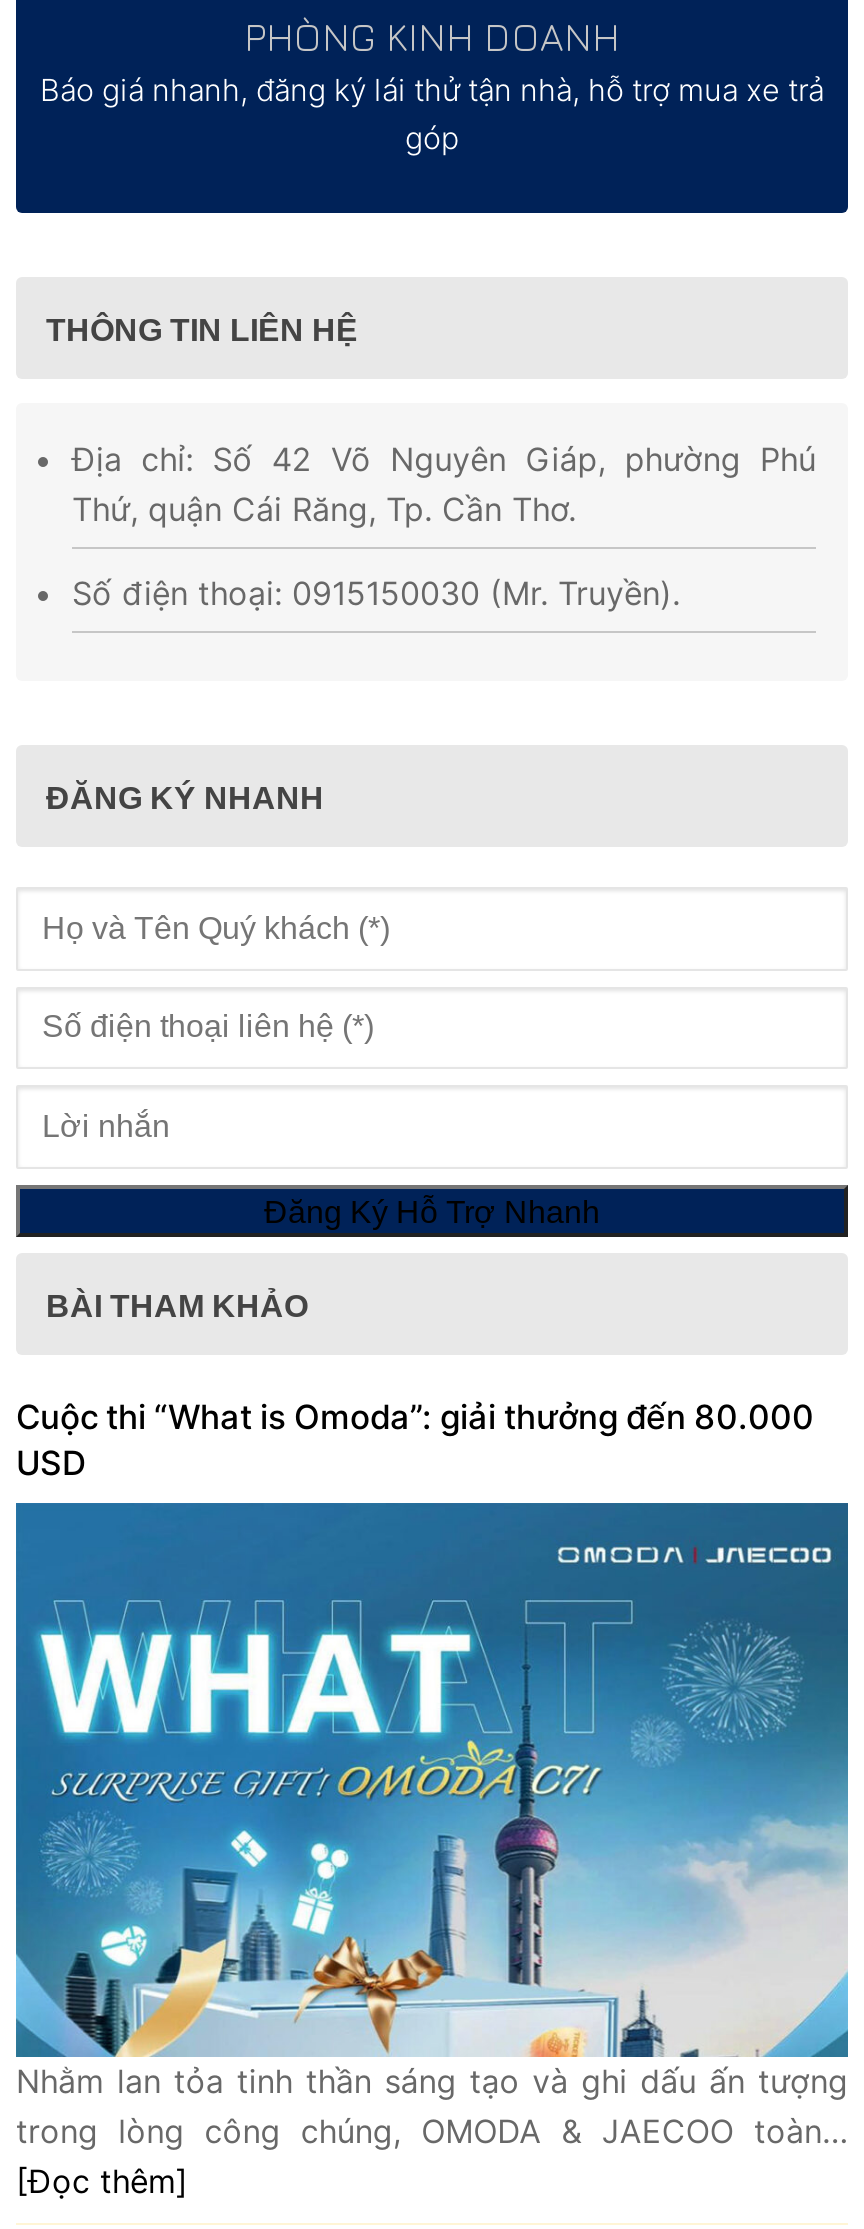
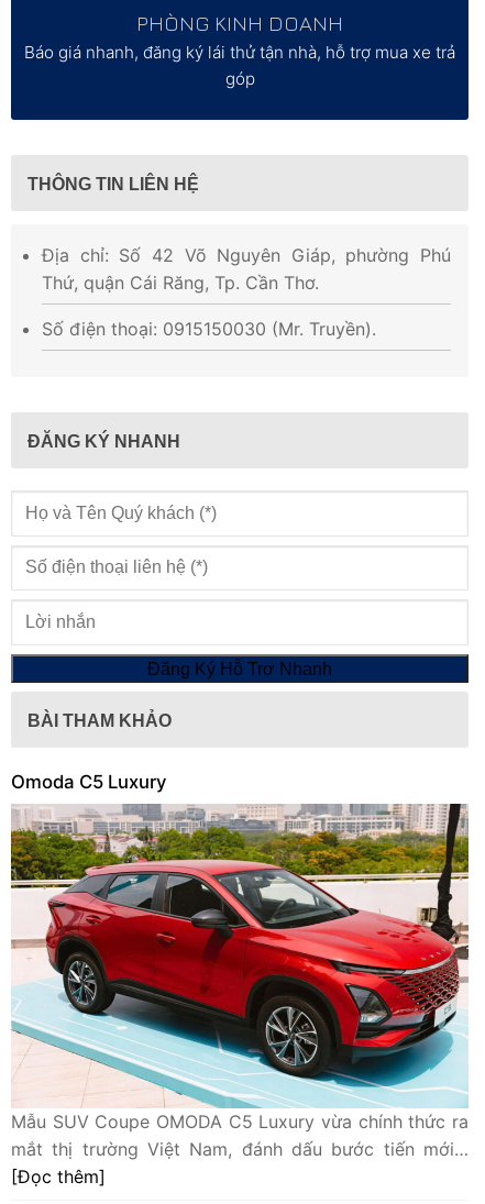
- Cuộc thi “What is Omoda”: giải thưởng đến 80.000
- USD
+ Omoda C5 Luxury

- [image]
- Nhằm lan tỏa tinh thần sáng tạo và ghi dấu ấn tượng
- trong lòng công chúng, OMODA & JAECOO toàn…
+ [image]
+ Mẫu SUV Coupe OMODA C5 Luxury vừa chính thức ra
+ mắt thị trường Việt Nam, đánh dấu bước tiến mới…
